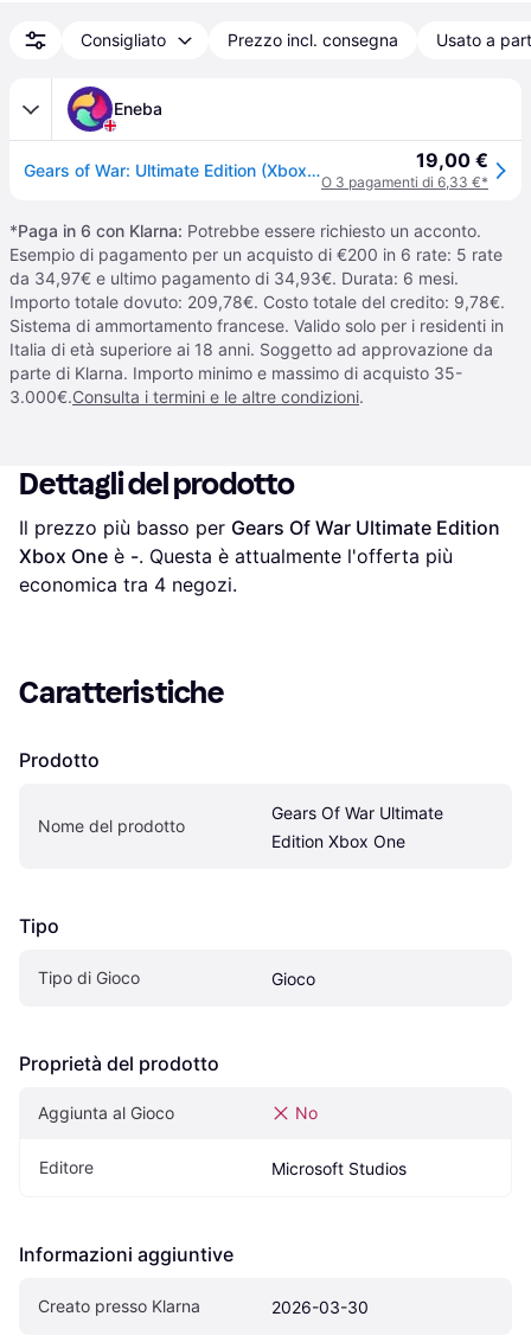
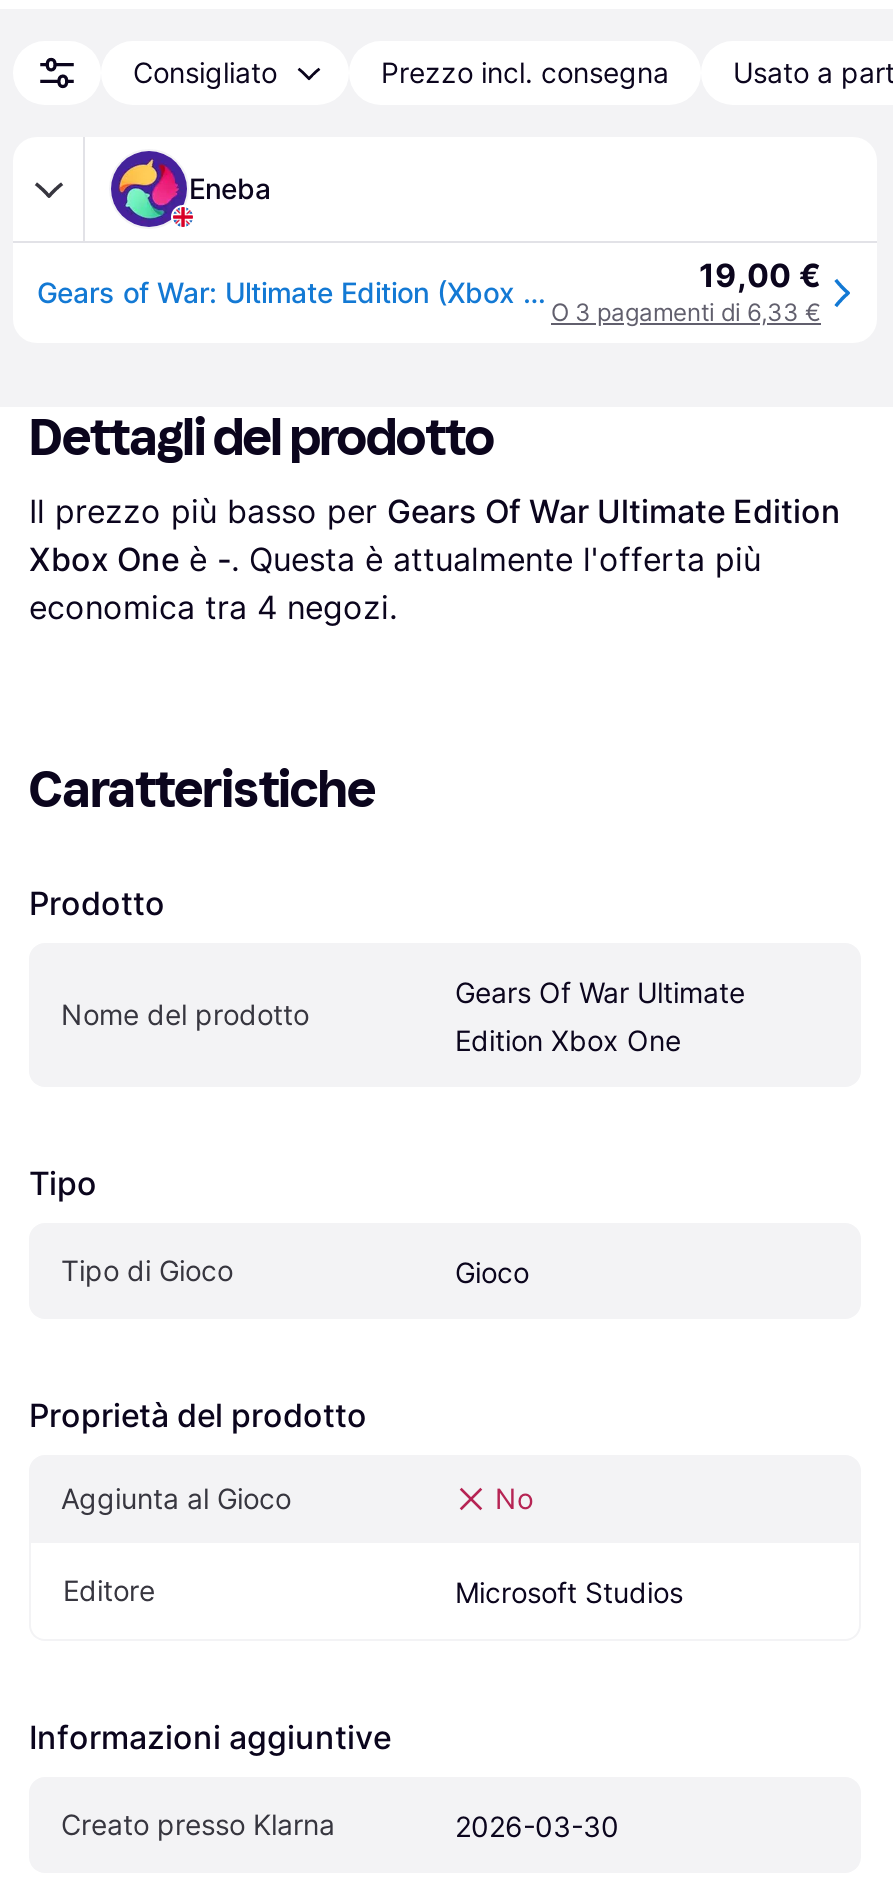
- O 3 pagamenti di 6,33 €*
- *Paga in 6 con Klarna: Potrebbe essere richiesto un acconto.
- Esempio di pagamento per un acquisto di €200 in 6 rate: 5 rate
- da 34,97€ e ultimo pagamento di 34,93€. Durata: 6 mesi.
- Importo totale dovuto: 209,78€. Costo totale del credito: 9,78€.
- Sistema di ammortamento francese. Valido solo per i residenti in
- Italia di età superiore ai 18 anni. Soggetto ad approvazione da
- parte di Klarna. Importo minimo e massimo di acquisto 35-
- 3.000€.Consulta i termini e le altre condizioni.
+ O 3 pagamenti di 6,33 €
